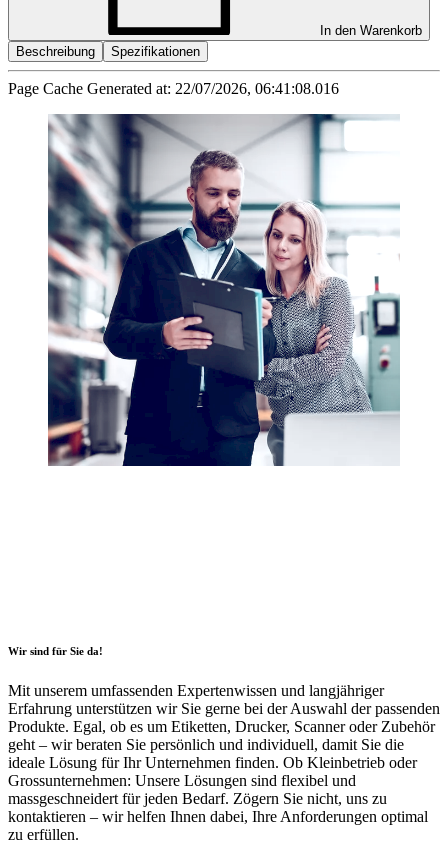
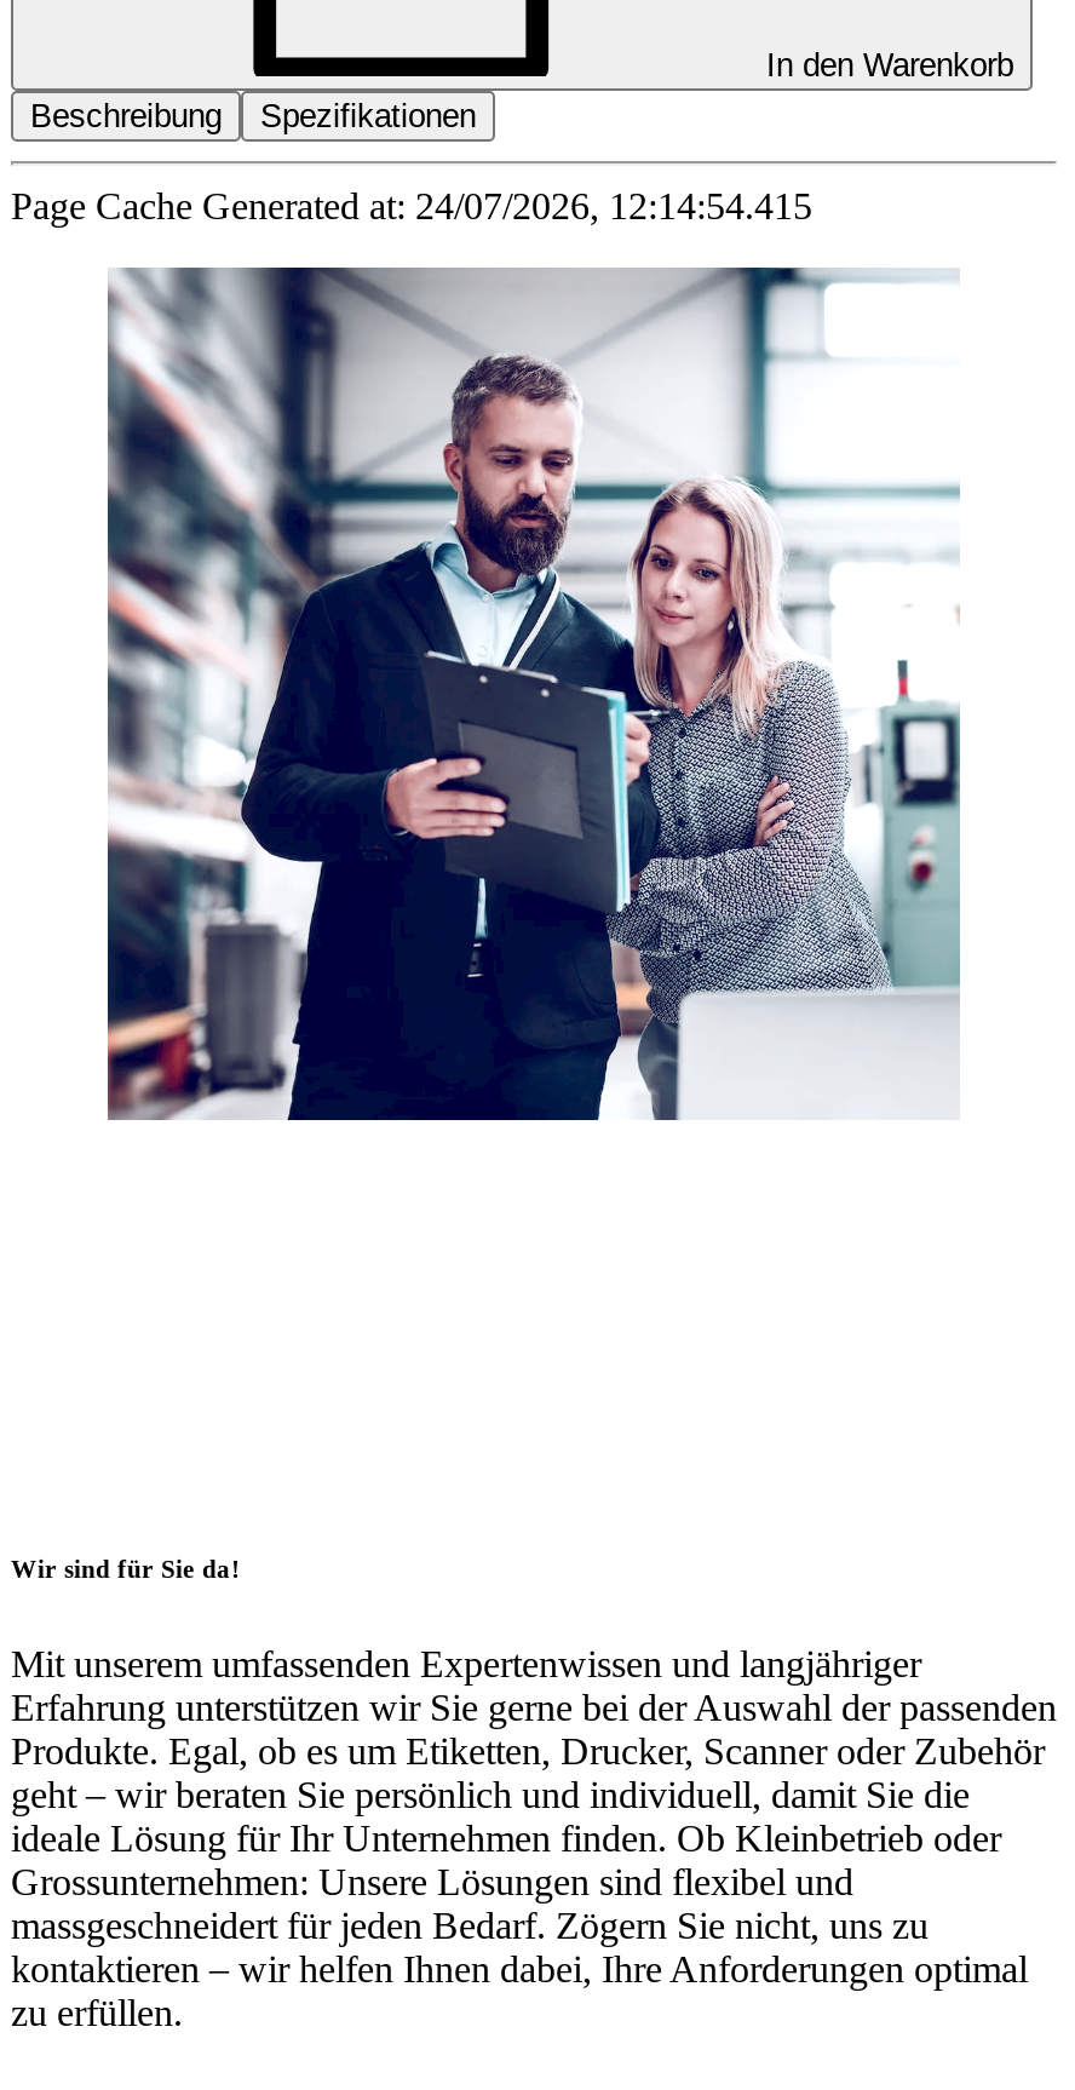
- Page Cache Generated at: 22/07/2026, 06:41:08.016
+ Page Cache Generated at: 24/07/2026, 12:14:54.415
